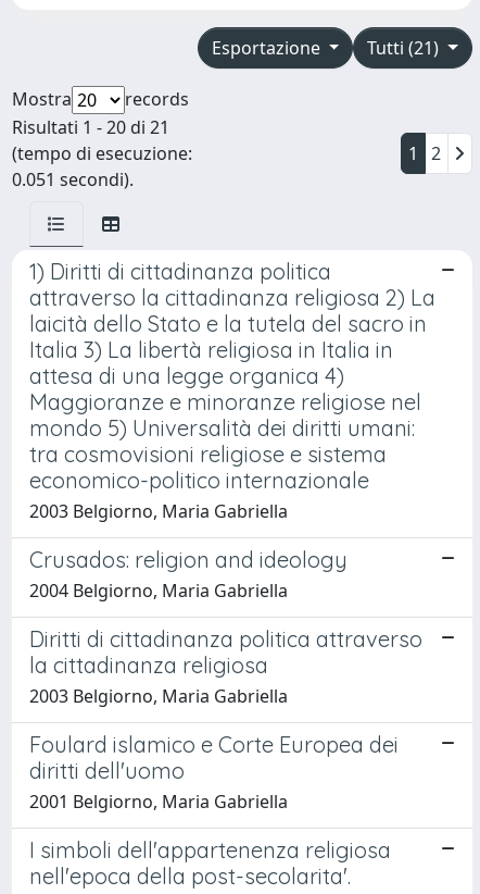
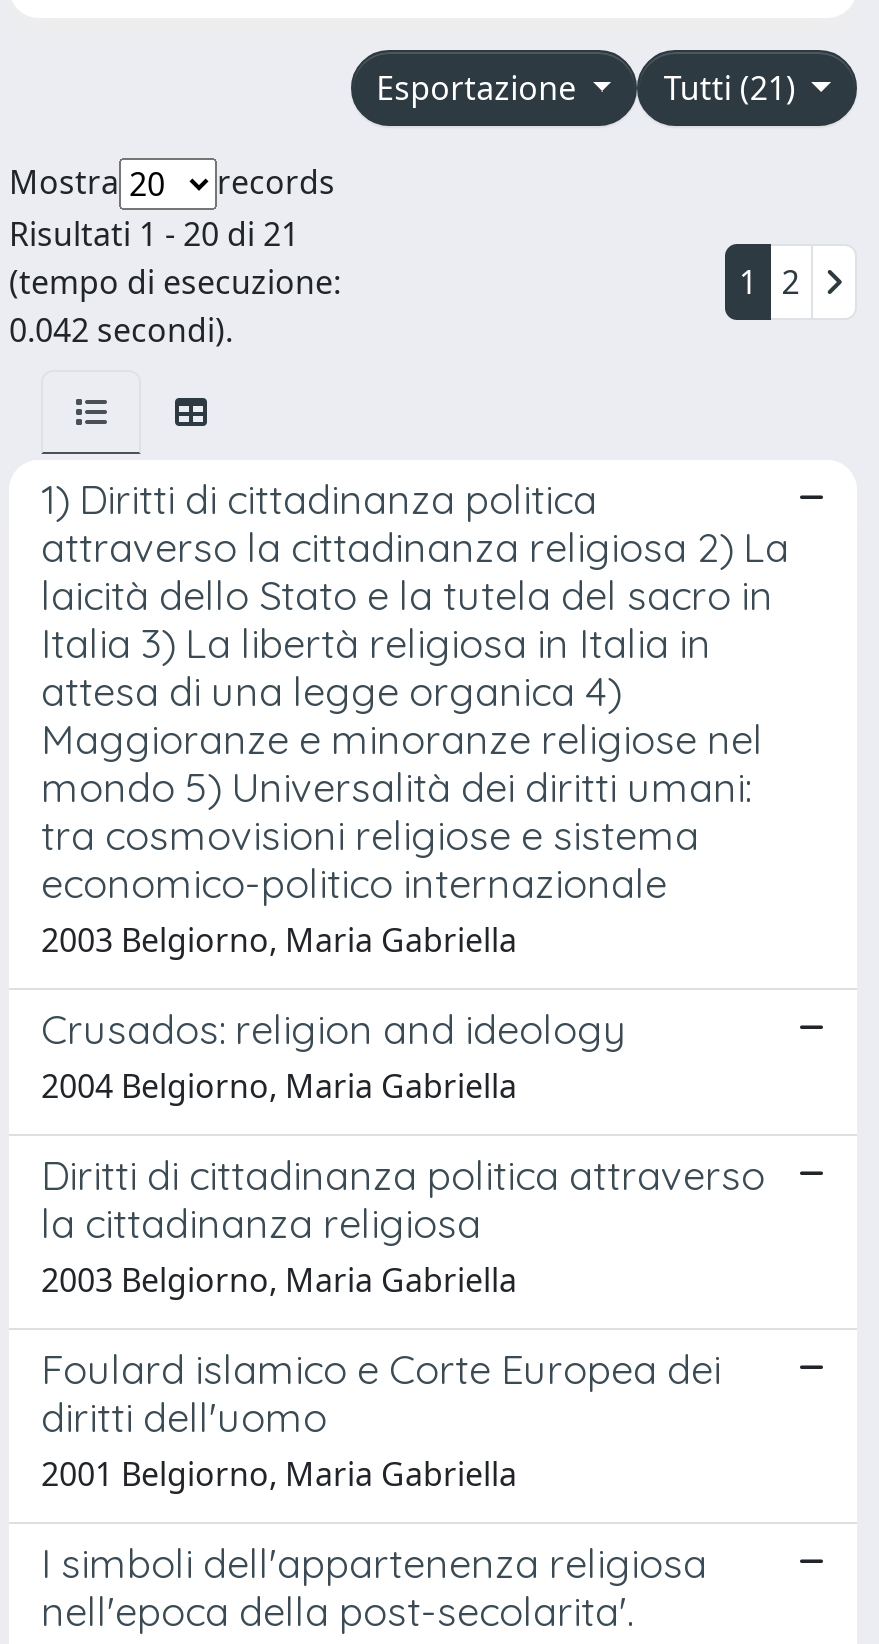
- 0.051 secondi).
+ 0.042 secondi).
